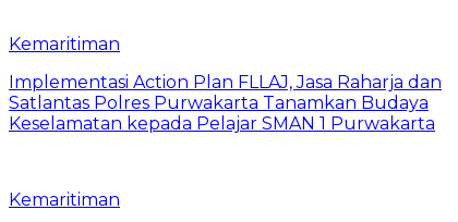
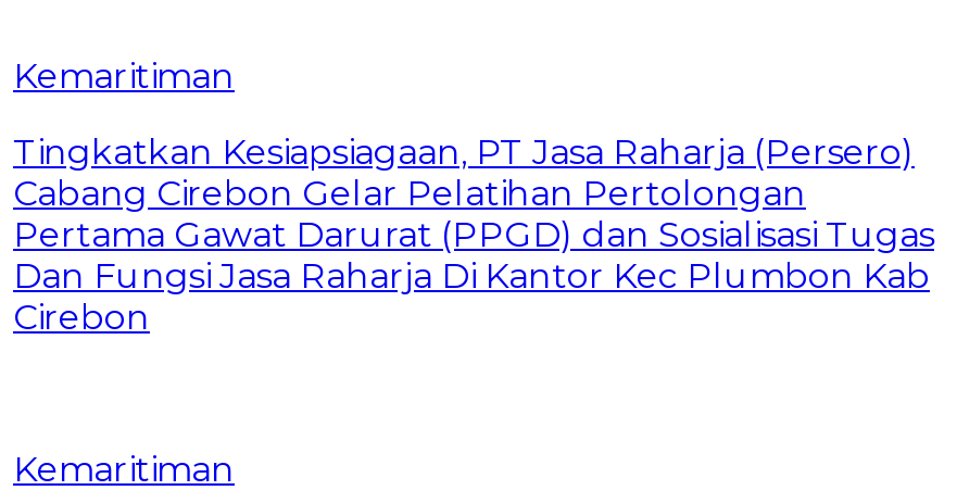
- Implementasi Action Plan FLLAJ, Jasa Raharja dan
- Satlantas Polres Purwakarta Tanamkan Budaya
- Keselamatan kepada Pelajar SMAN 1 Purwakarta
+ Tingkatkan Kesiapsiagaan, PT Jasa Raharja (Persero)
+ Cabang Cirebon Gelar Pelatihan Pertolongan
+ Pertama Gawat Darurat (PPGD) dan Sosialisasi Tugas
+ Dan Fungsi Jasa Raharja Di Kantor Kec Plumbon Kab
+ Cirebon
